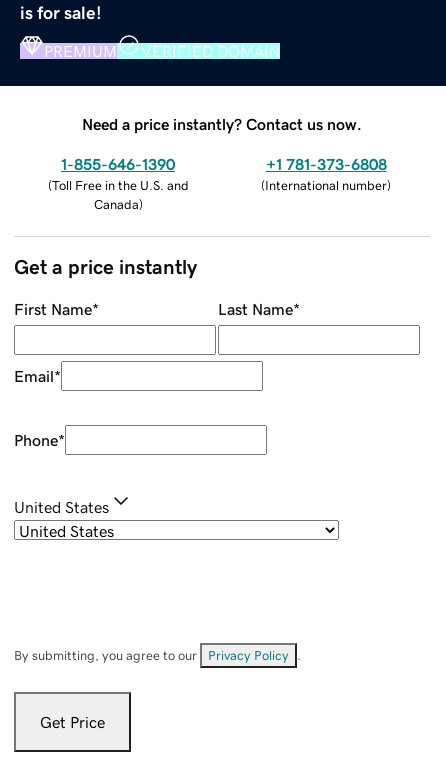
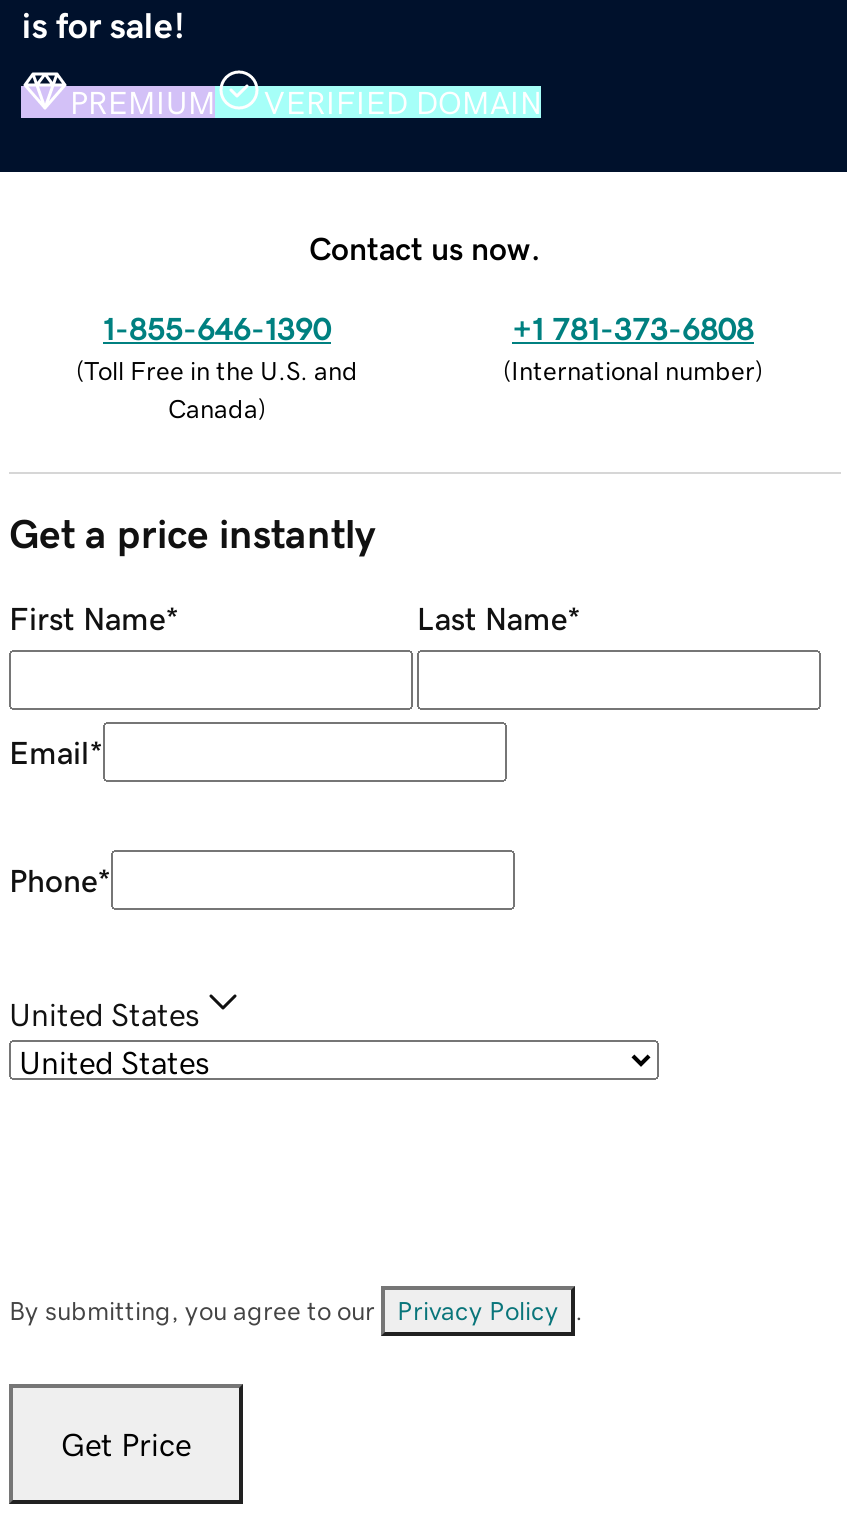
- Need a price instantly? Contact us now.
+ Contact us now.
